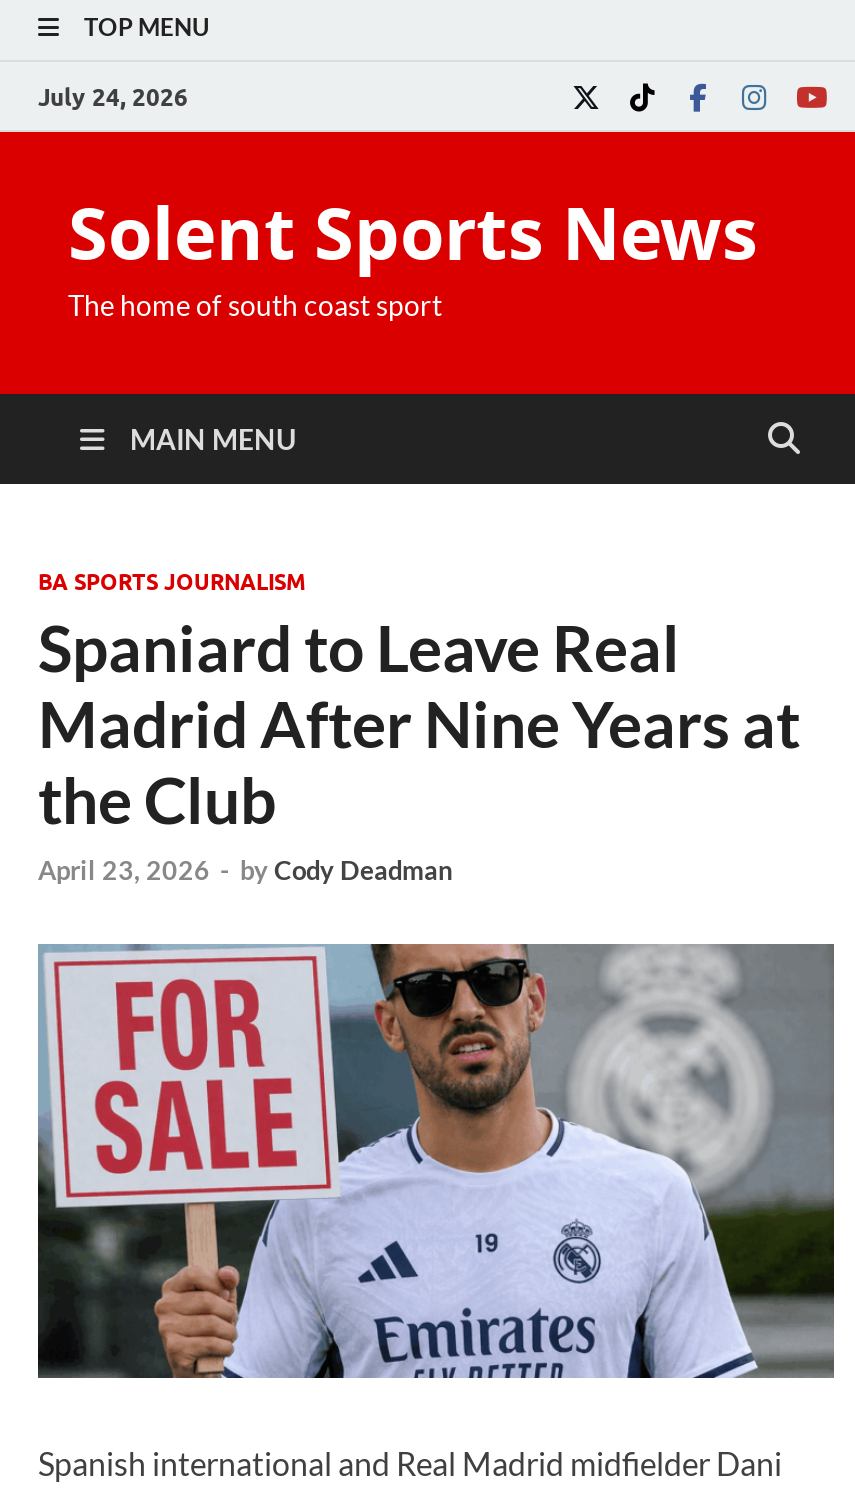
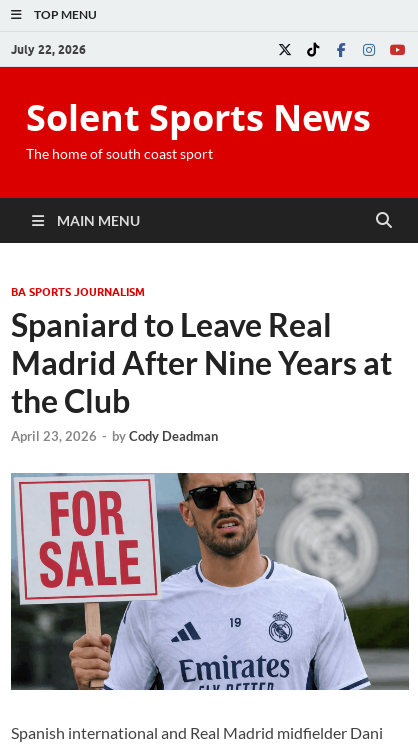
- July 24, 2026
+ July 22, 2026
